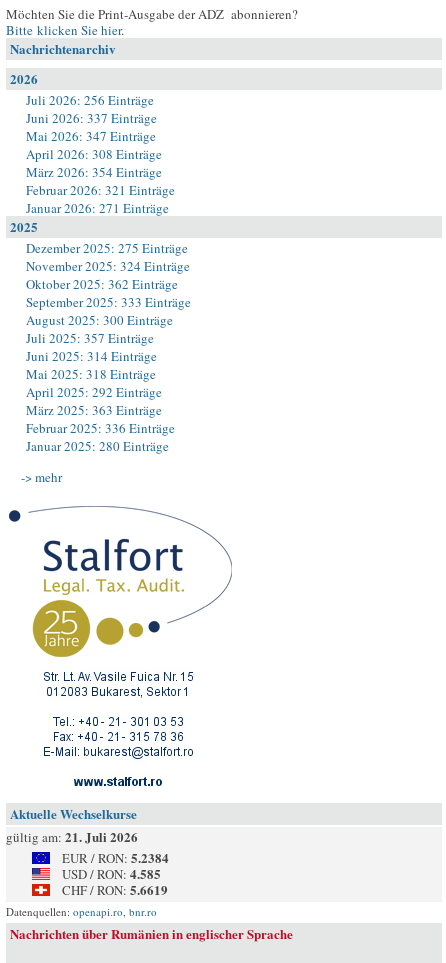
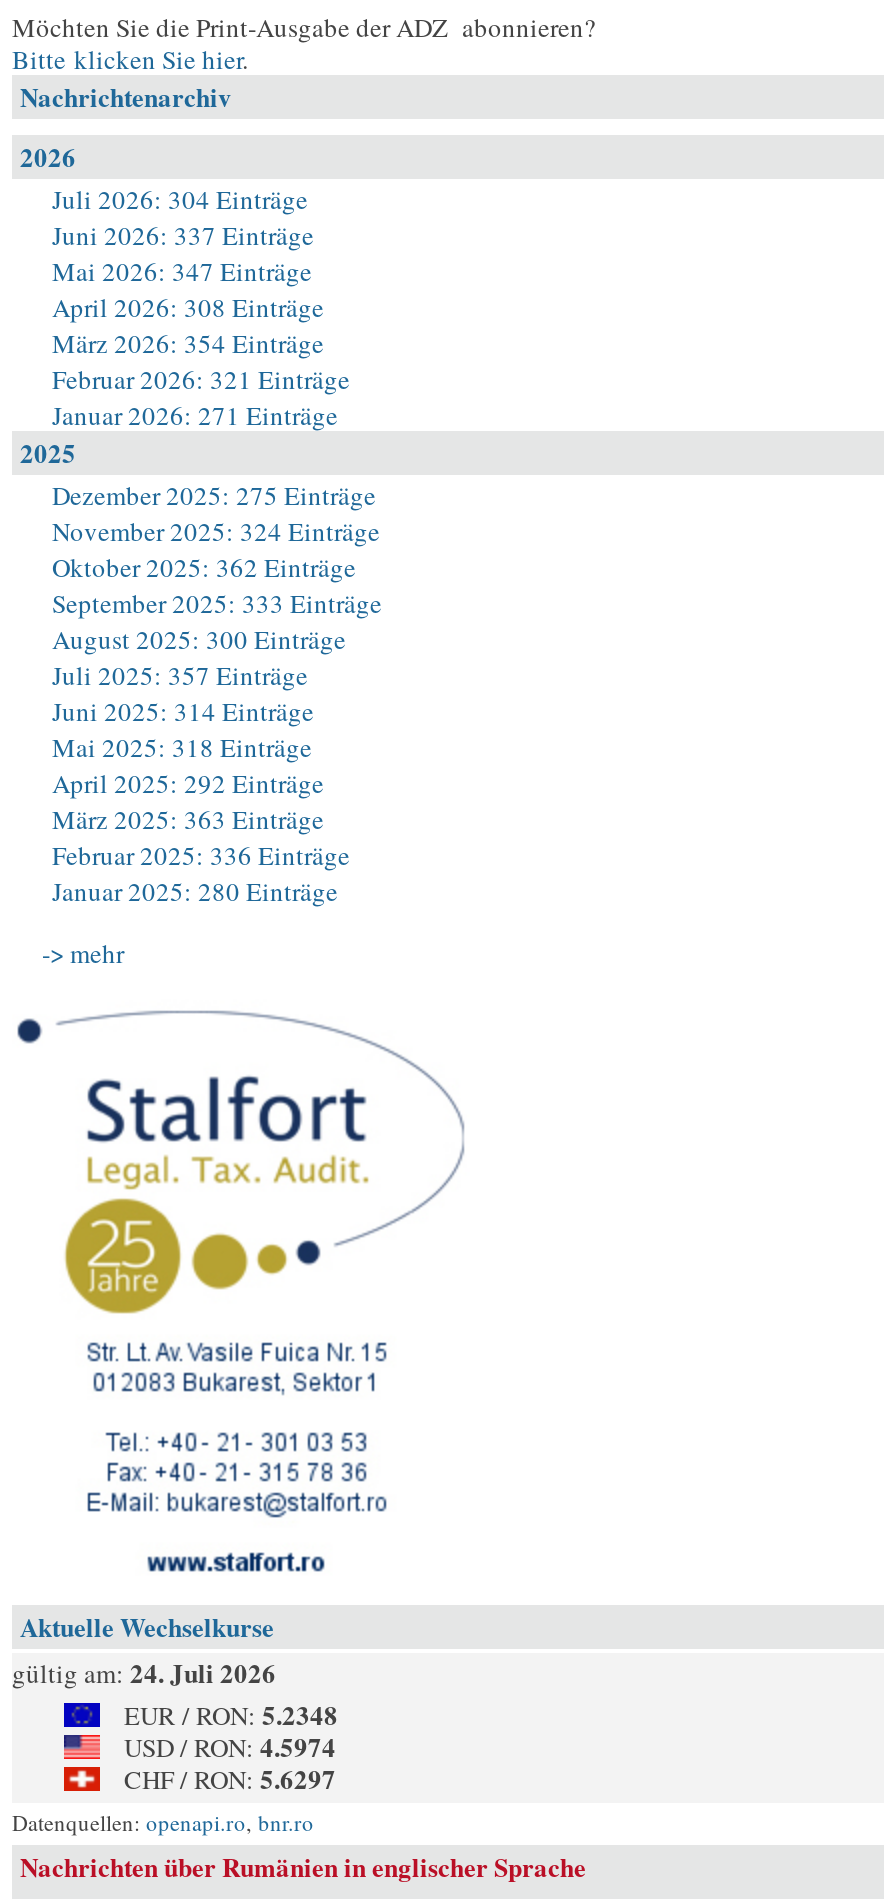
- Juli 2026: 256 Einträge
+ Juli 2026: 304 Einträge

- gültig am: 21. Juli 2026
+ gültig am: 24. Juli 2026

- EUR / RON: 5.2384
+ EUR / RON: 5.2348

- USD / RON: 4.585
+ USD / RON: 4.5974

- CHF / RON: 5.6619
+ CHF / RON: 5.6297
